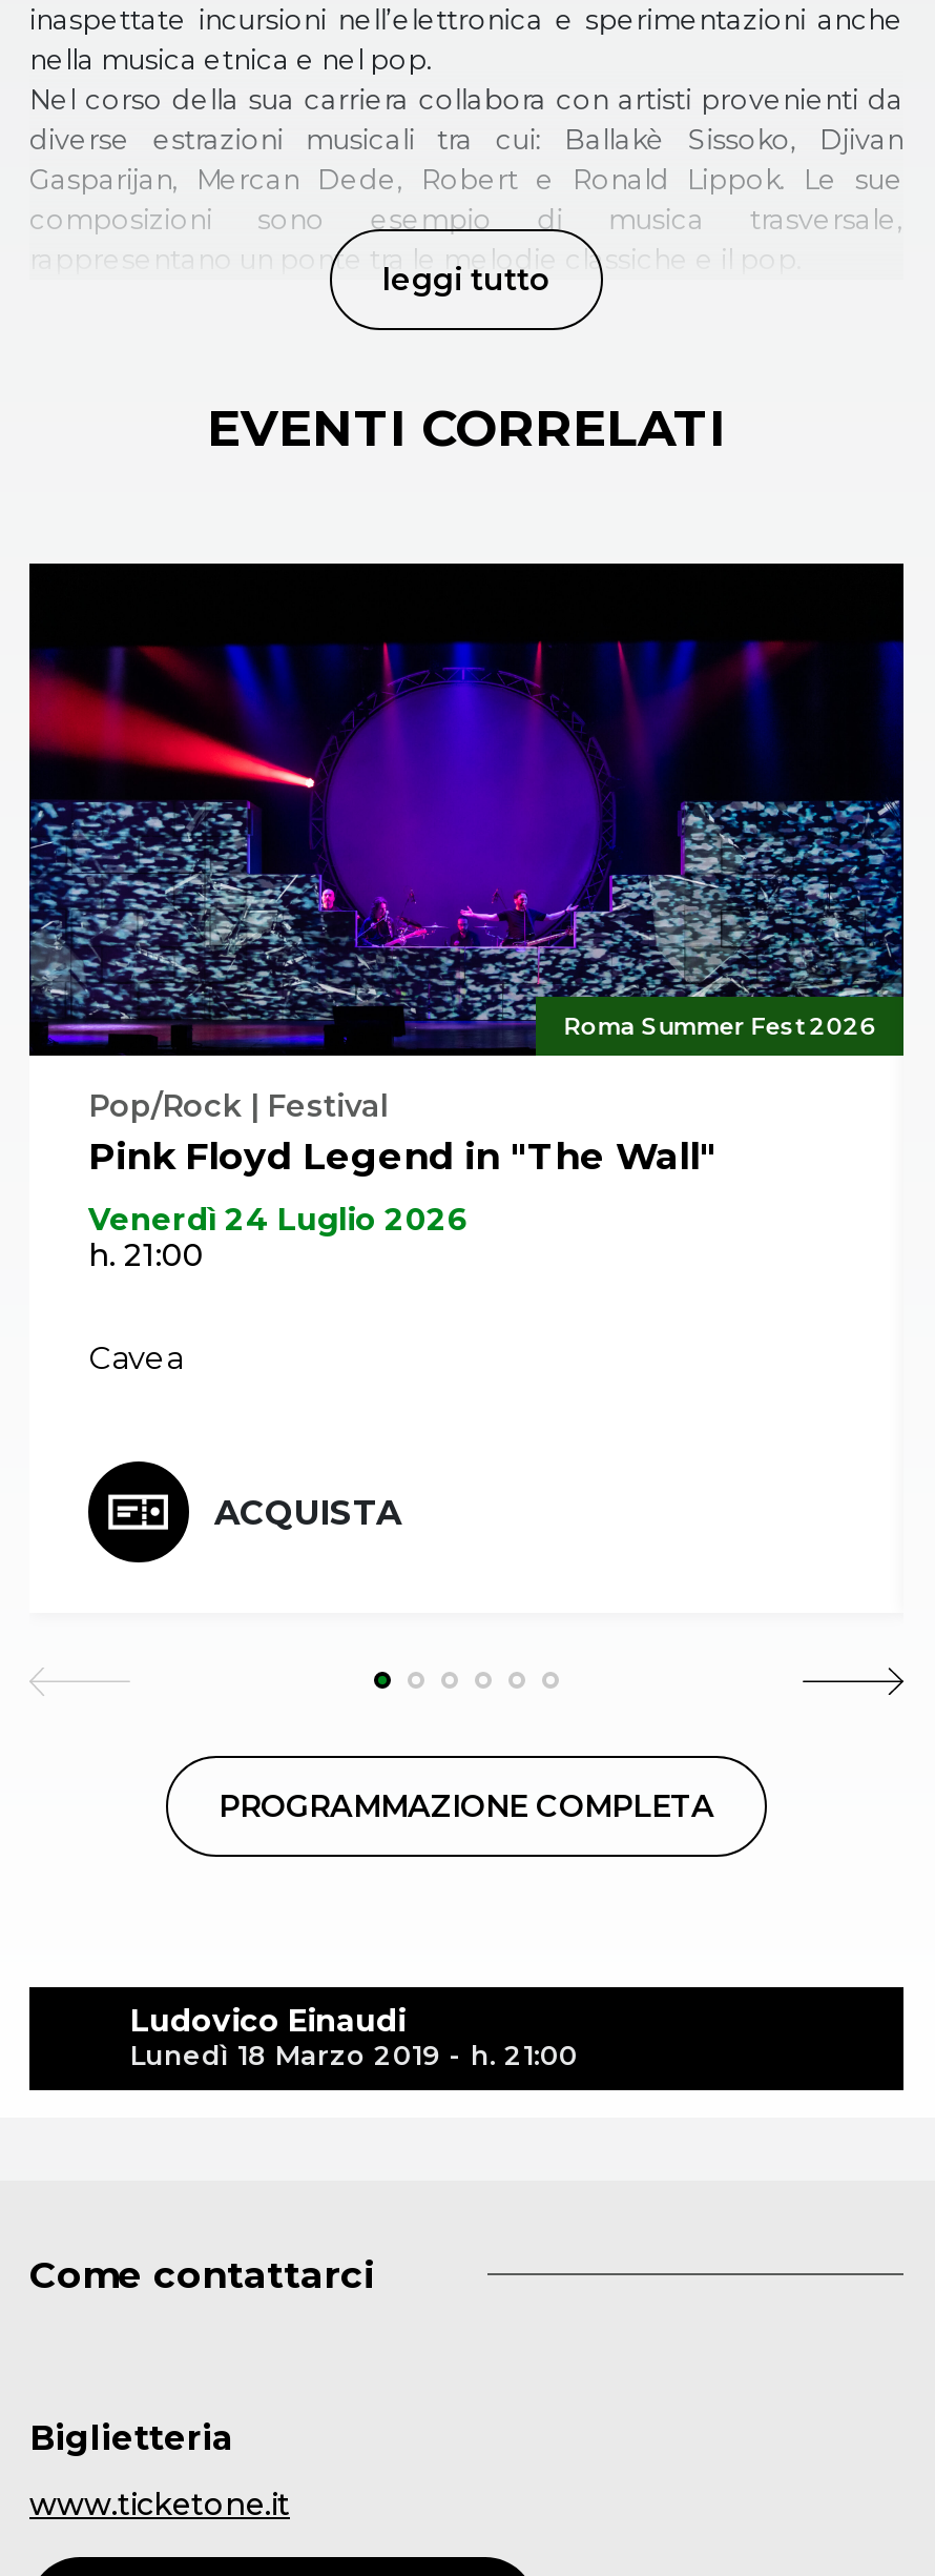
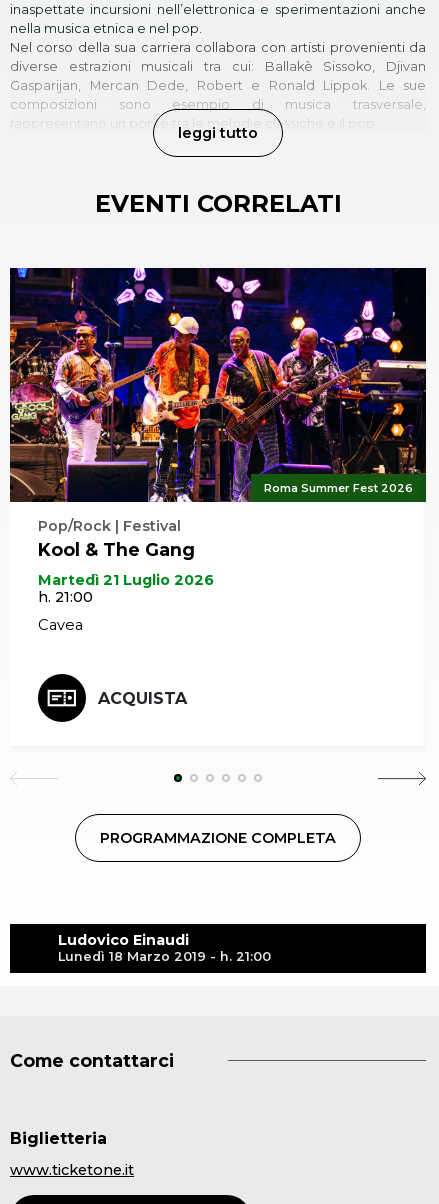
- [image]
- Pink Floyd Legend in "The Wall"
+ [image]
+ Kool & The Gang

- Venerdì 24 Luglio 2026
+ Martedì 21 Luglio 2026
